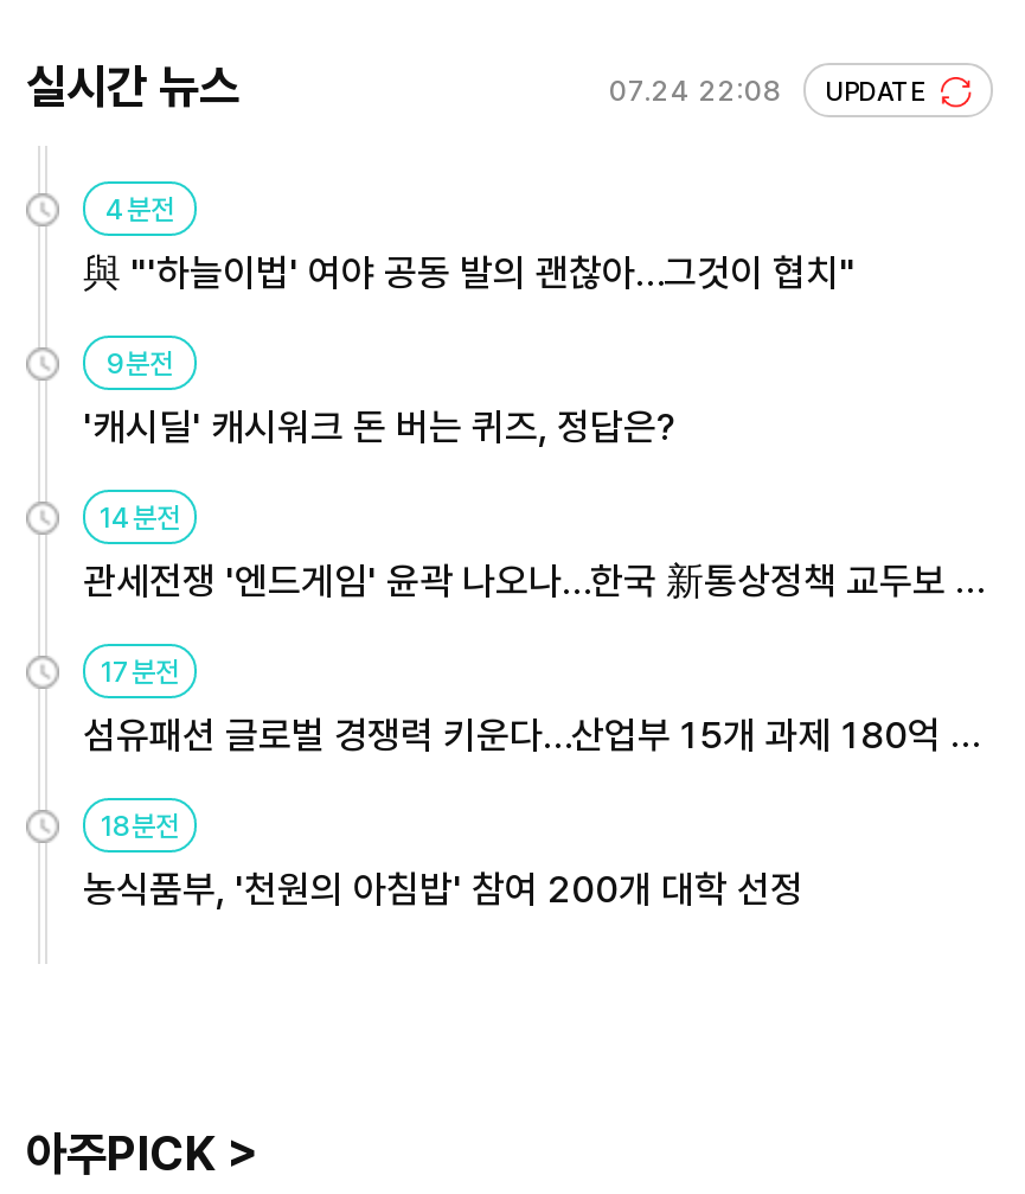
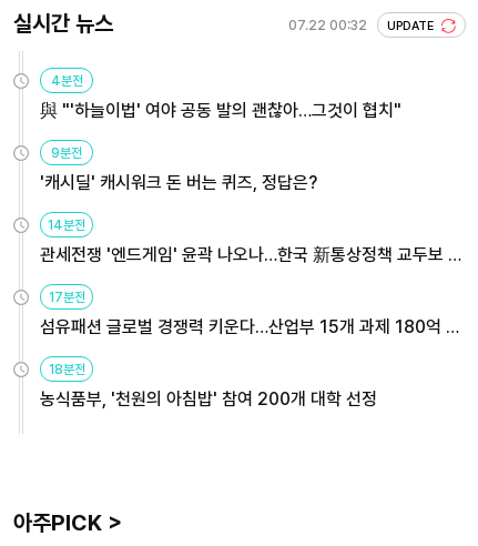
- 07.24 22:08 UPDATE
+ 07.22 00:32 UPDATE
